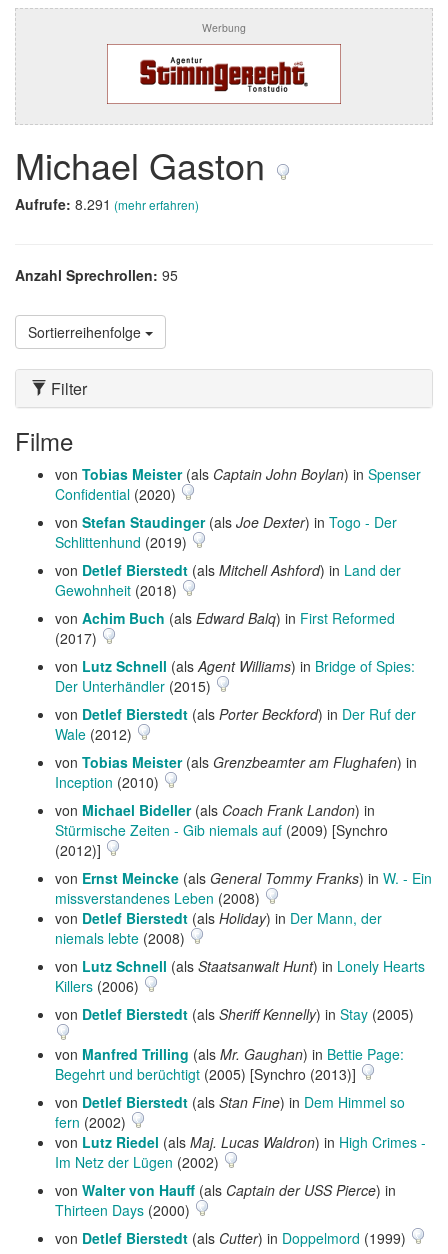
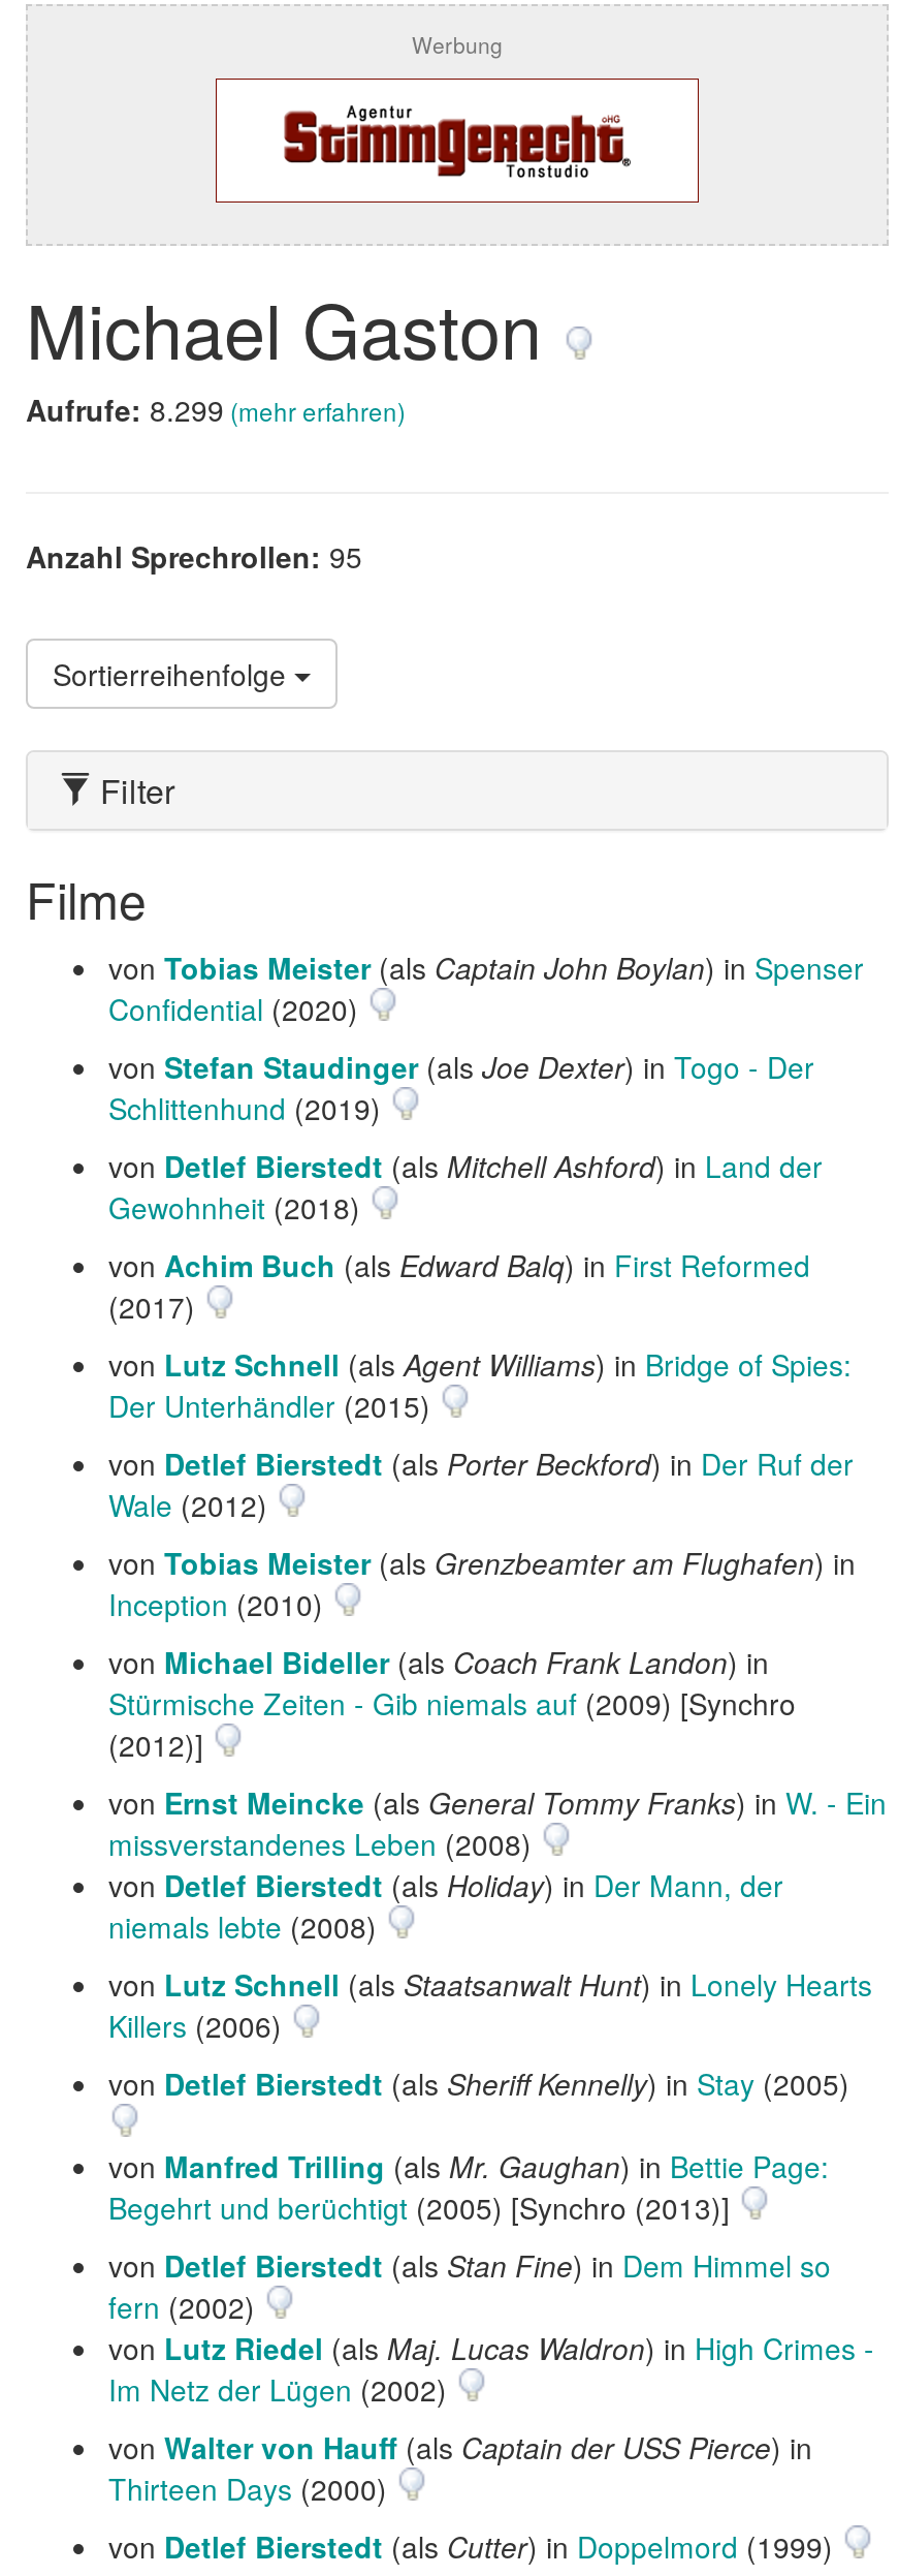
- Aufrufe: 8.291 (mehr erfahren)
+ Aufrufe: 8.299 (mehr erfahren)
